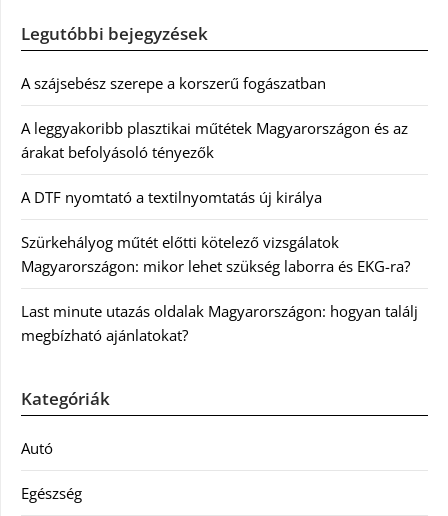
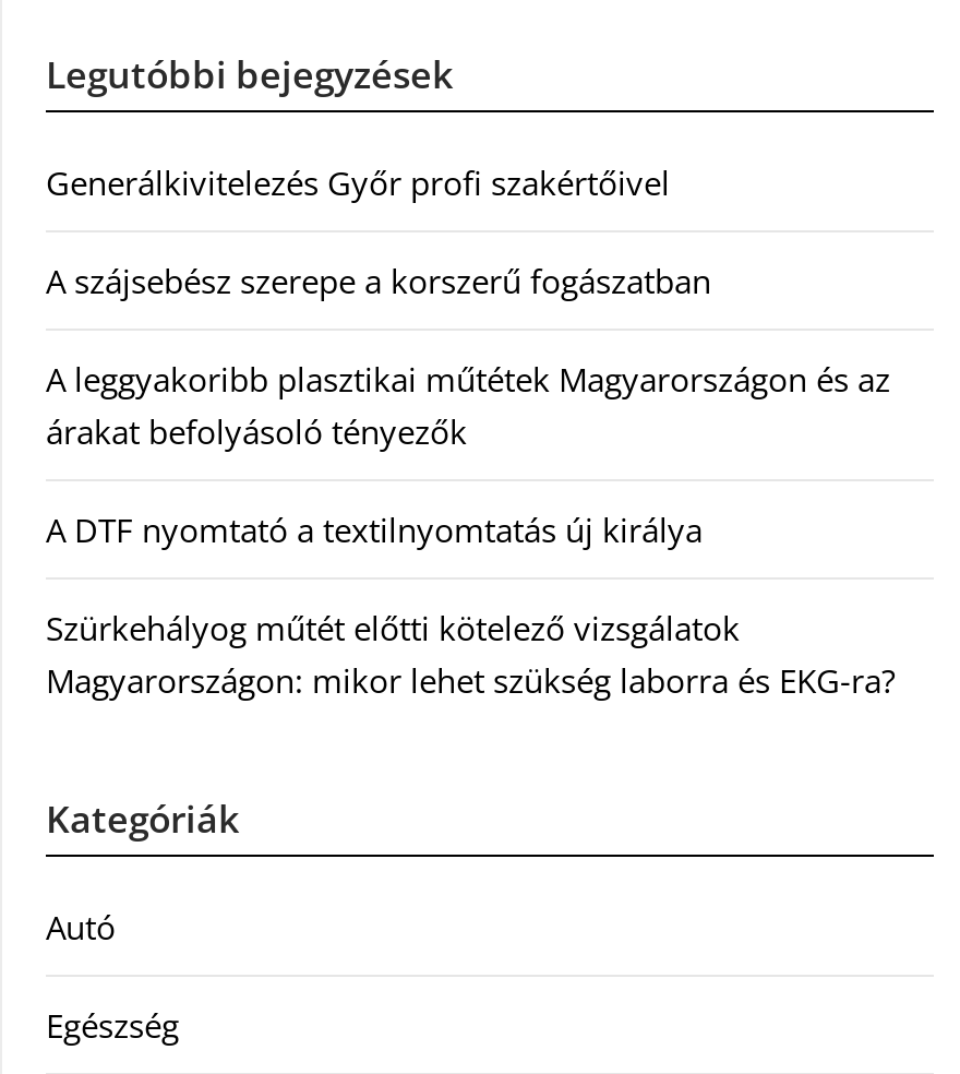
+ Generálkivitelezés Győr profi szakértőivel

moved down: A szájsebész szerepe a korszerű fogászatban | A leggyakoribb plasztikai műtétek Magyarországon és az | árakat befolyásoló tényezők | A DTF nyomtató a textilnyomtatás új királya | Szürkehályog műtét előtti kötelező vizsgálatok | Magyarországon: mikor lehet szükség laborra és EKG-ra?

- Last minute utazás oldalak Magyarországon: hogyan találj
- megbízható ajánlatokat?
